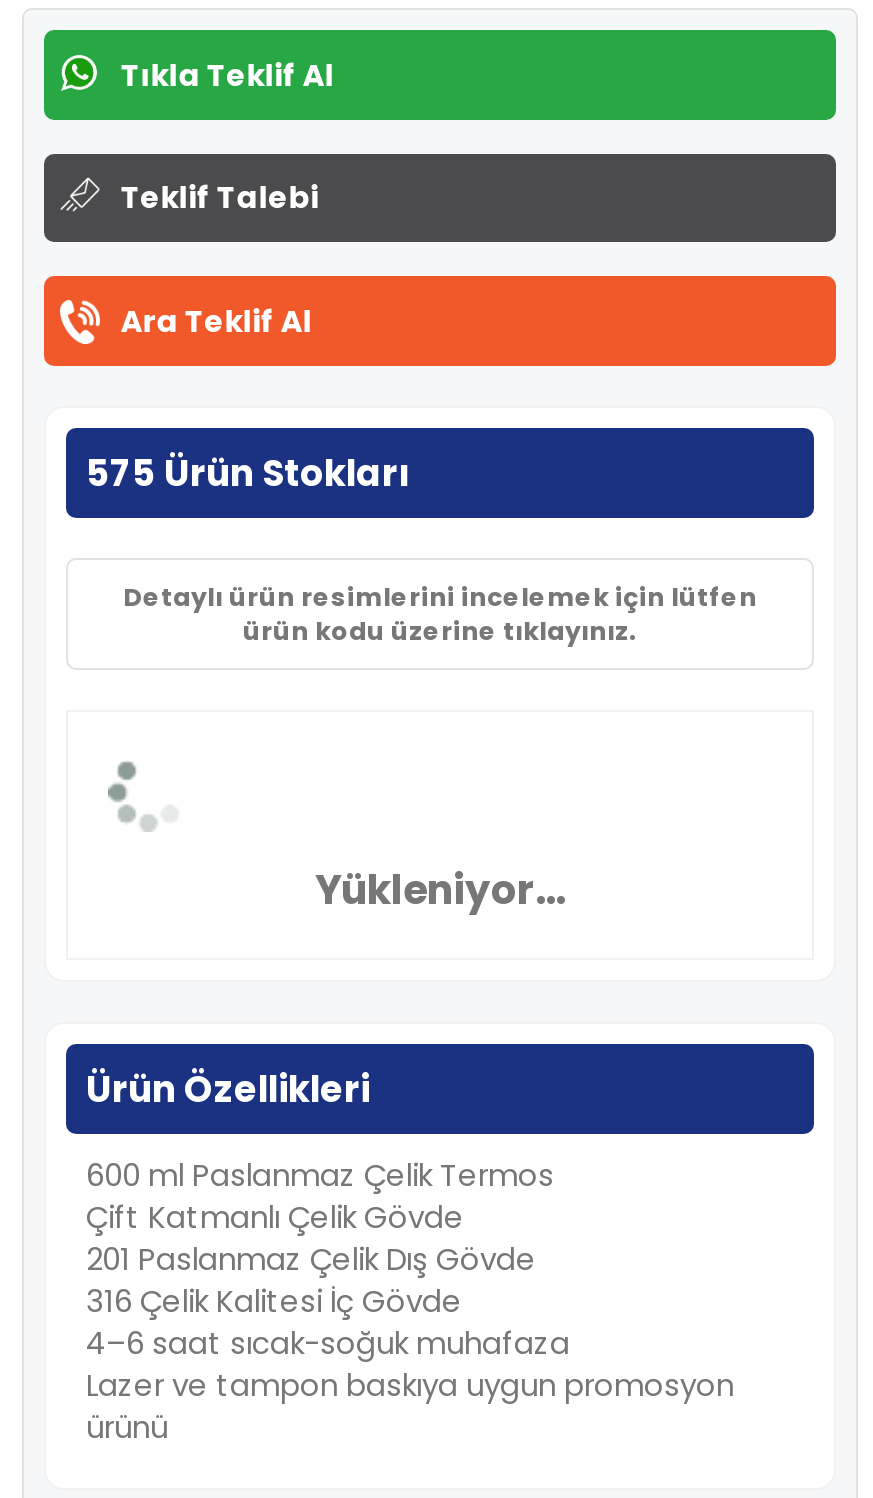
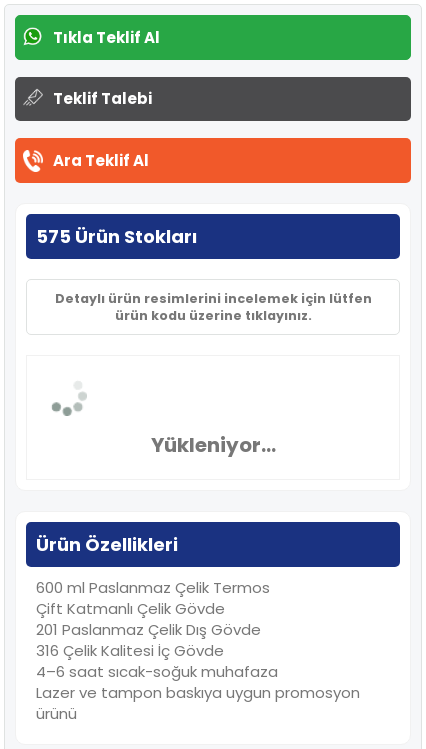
- [image]
+ [image]
